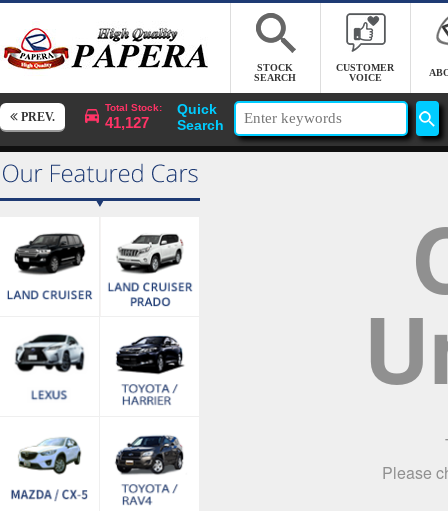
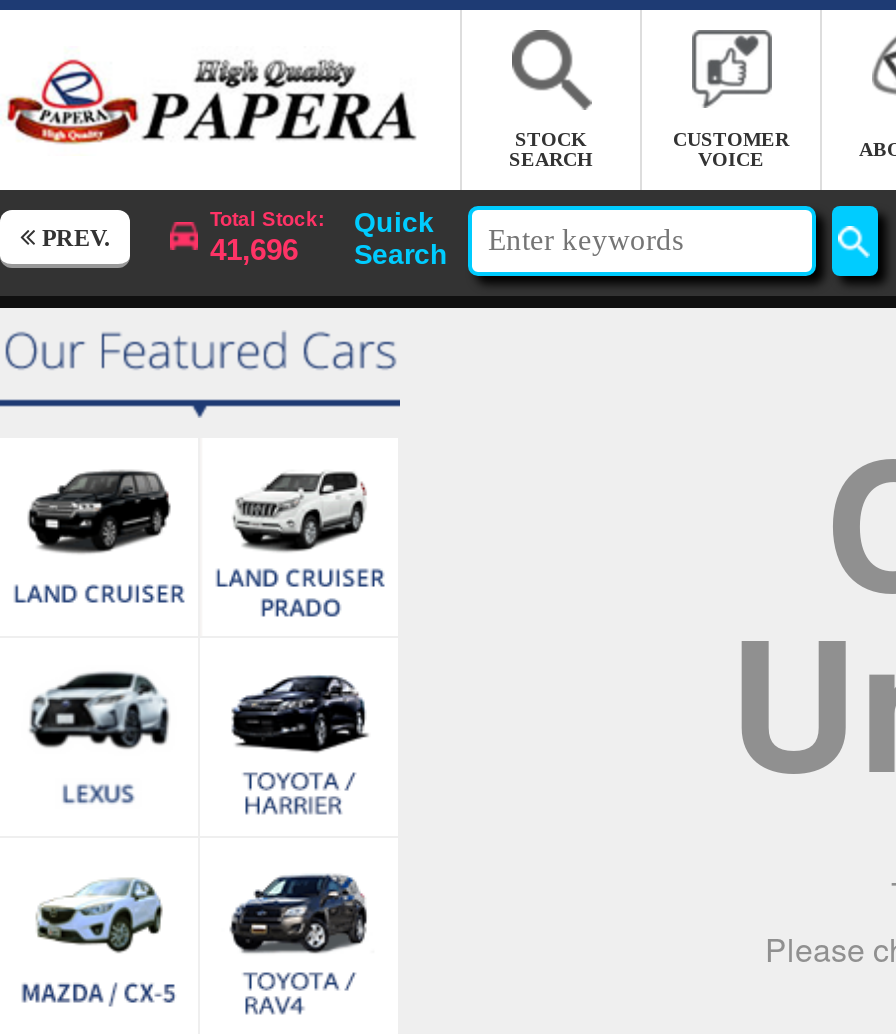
- 41,127 Search
+ 41,696 Search
